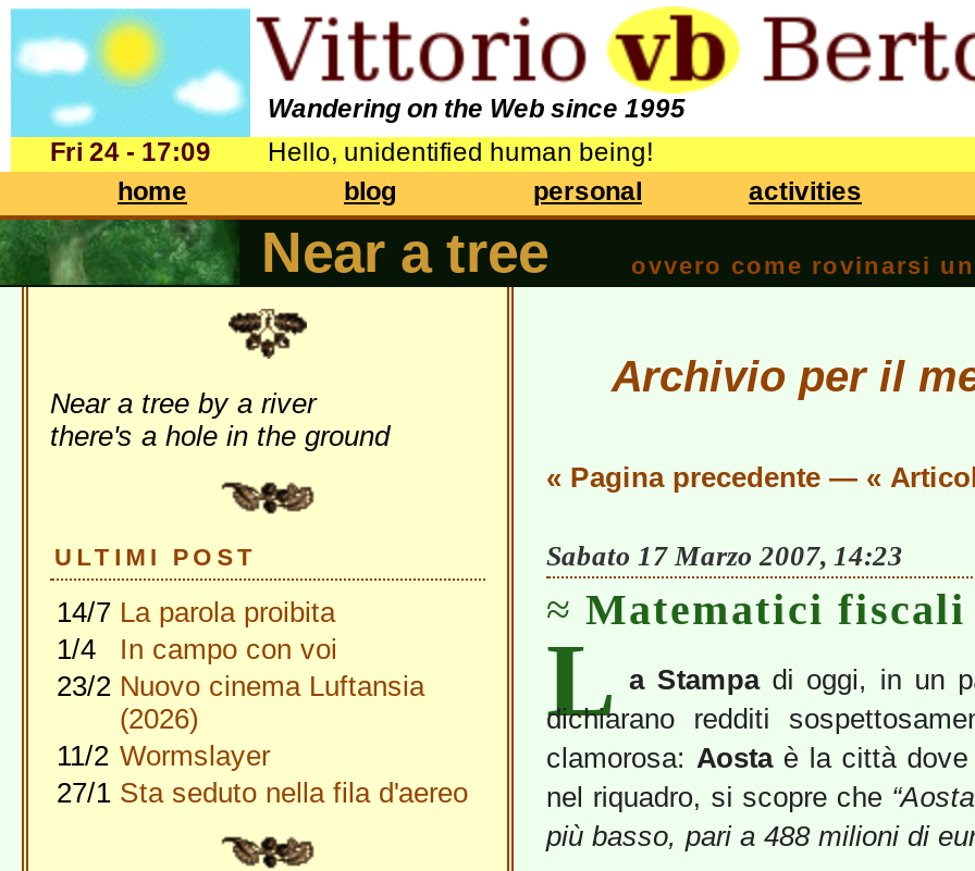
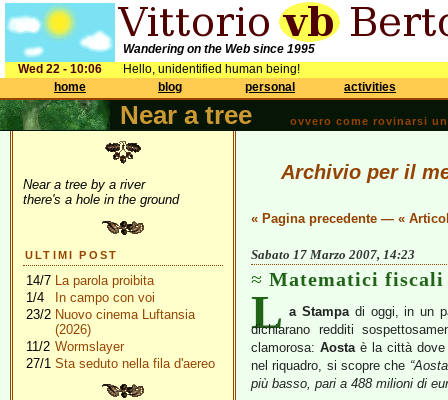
- Fri 24 - 17:09 Hello, unidentified human being!
+ Wed 22 - 10:06 Hello, unidentified human being!
